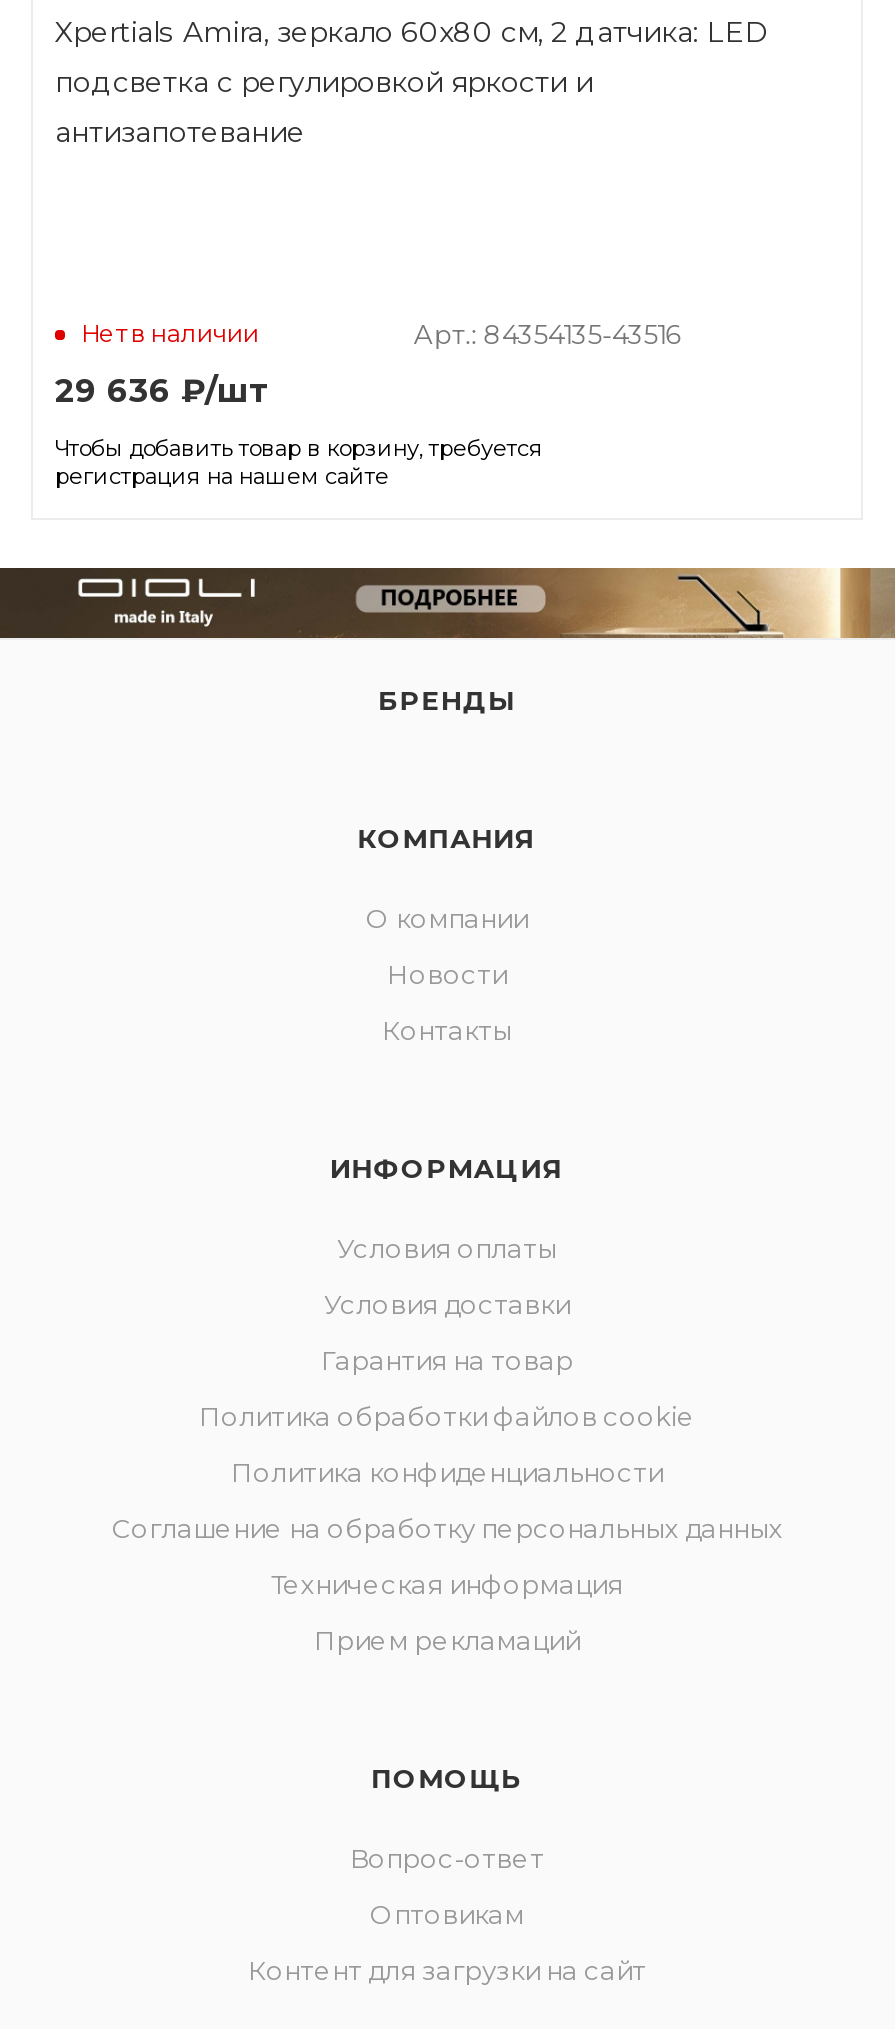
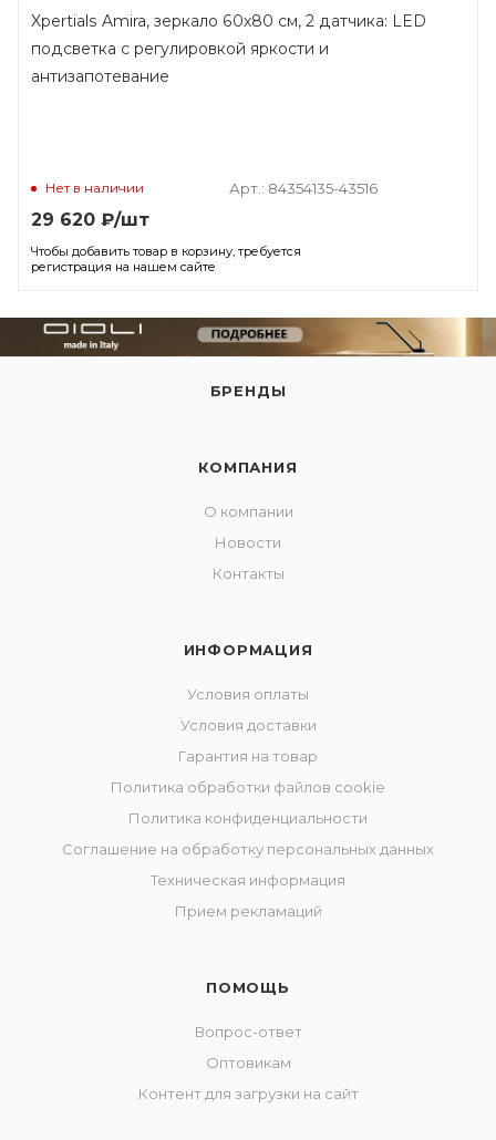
- 29 636 ₽/шт
+ 29 620 ₽/шт
